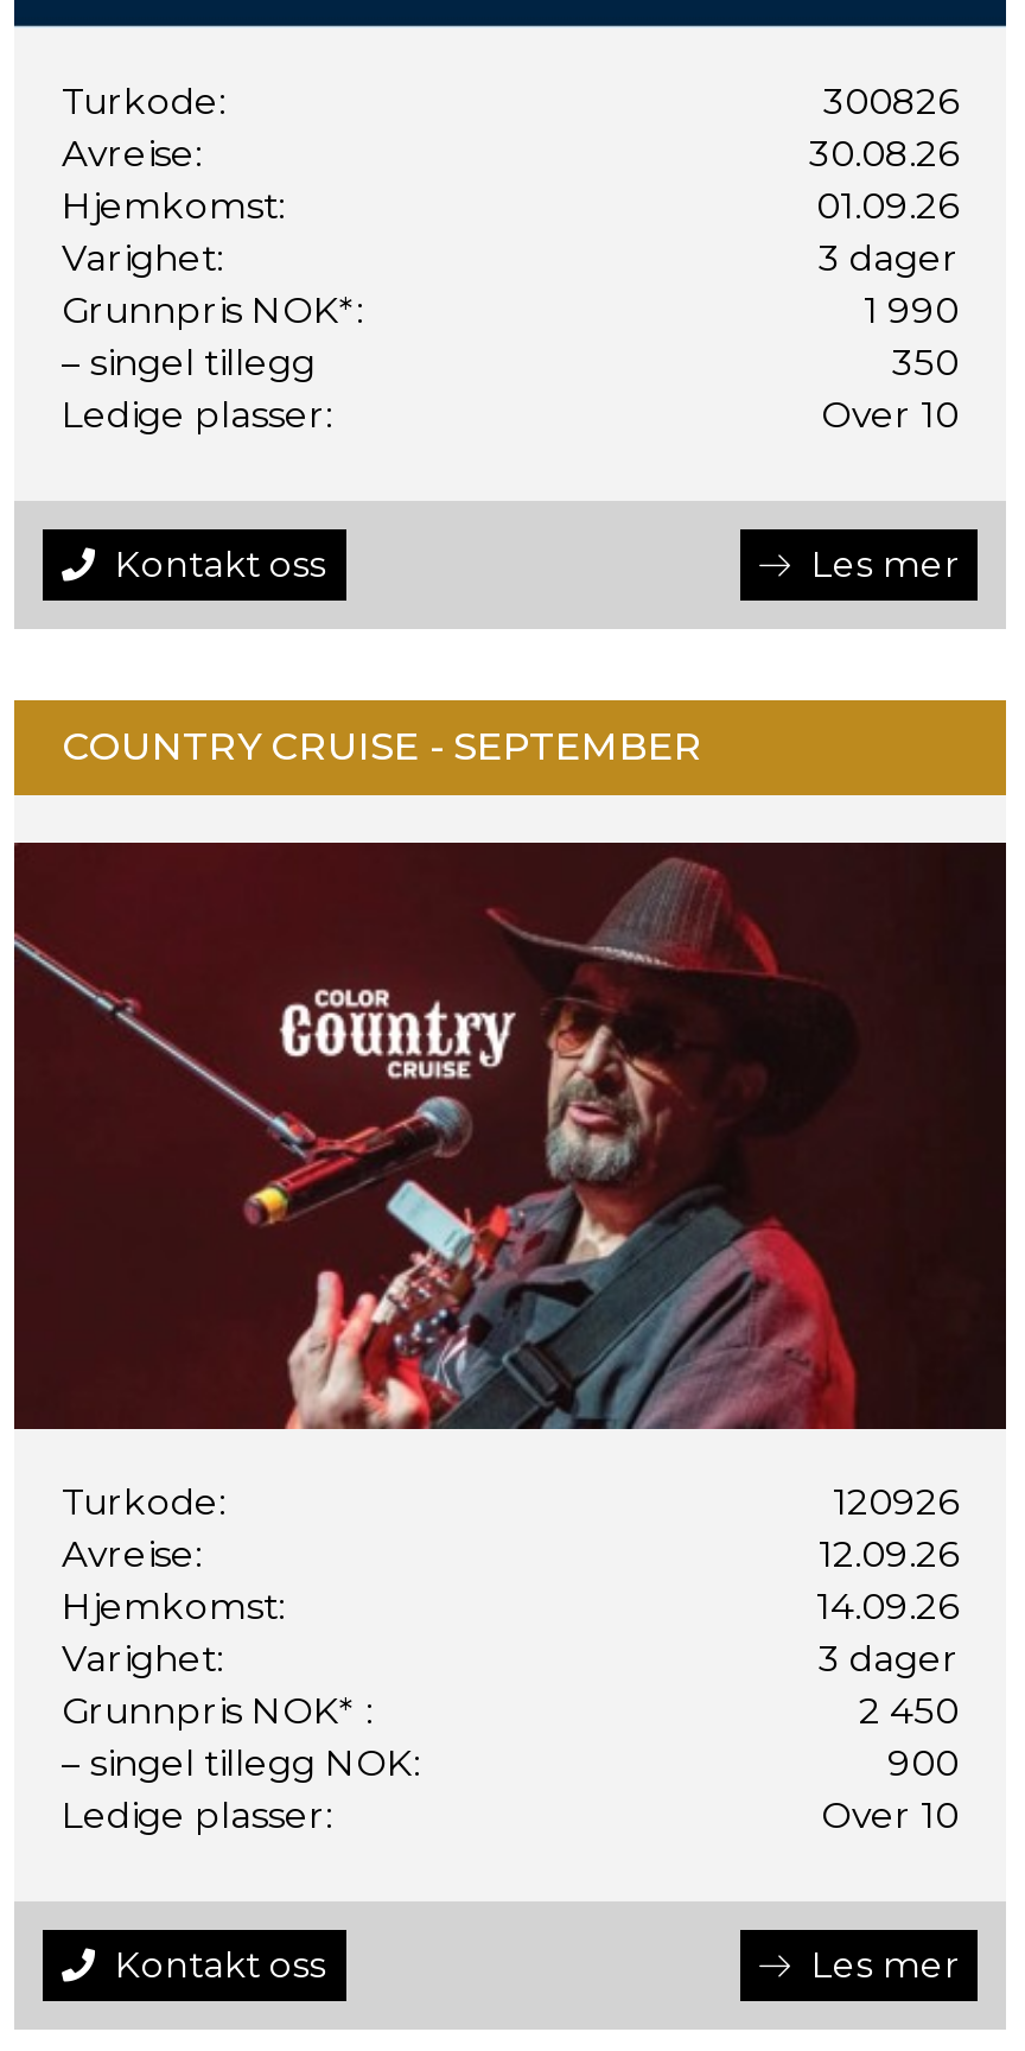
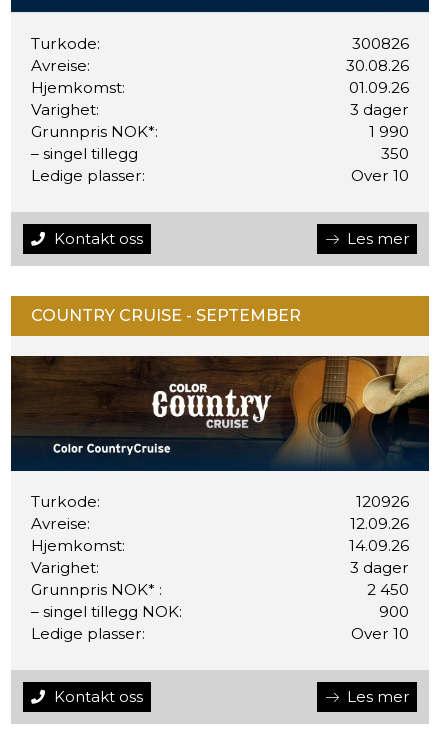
- [image]
+ [image]
